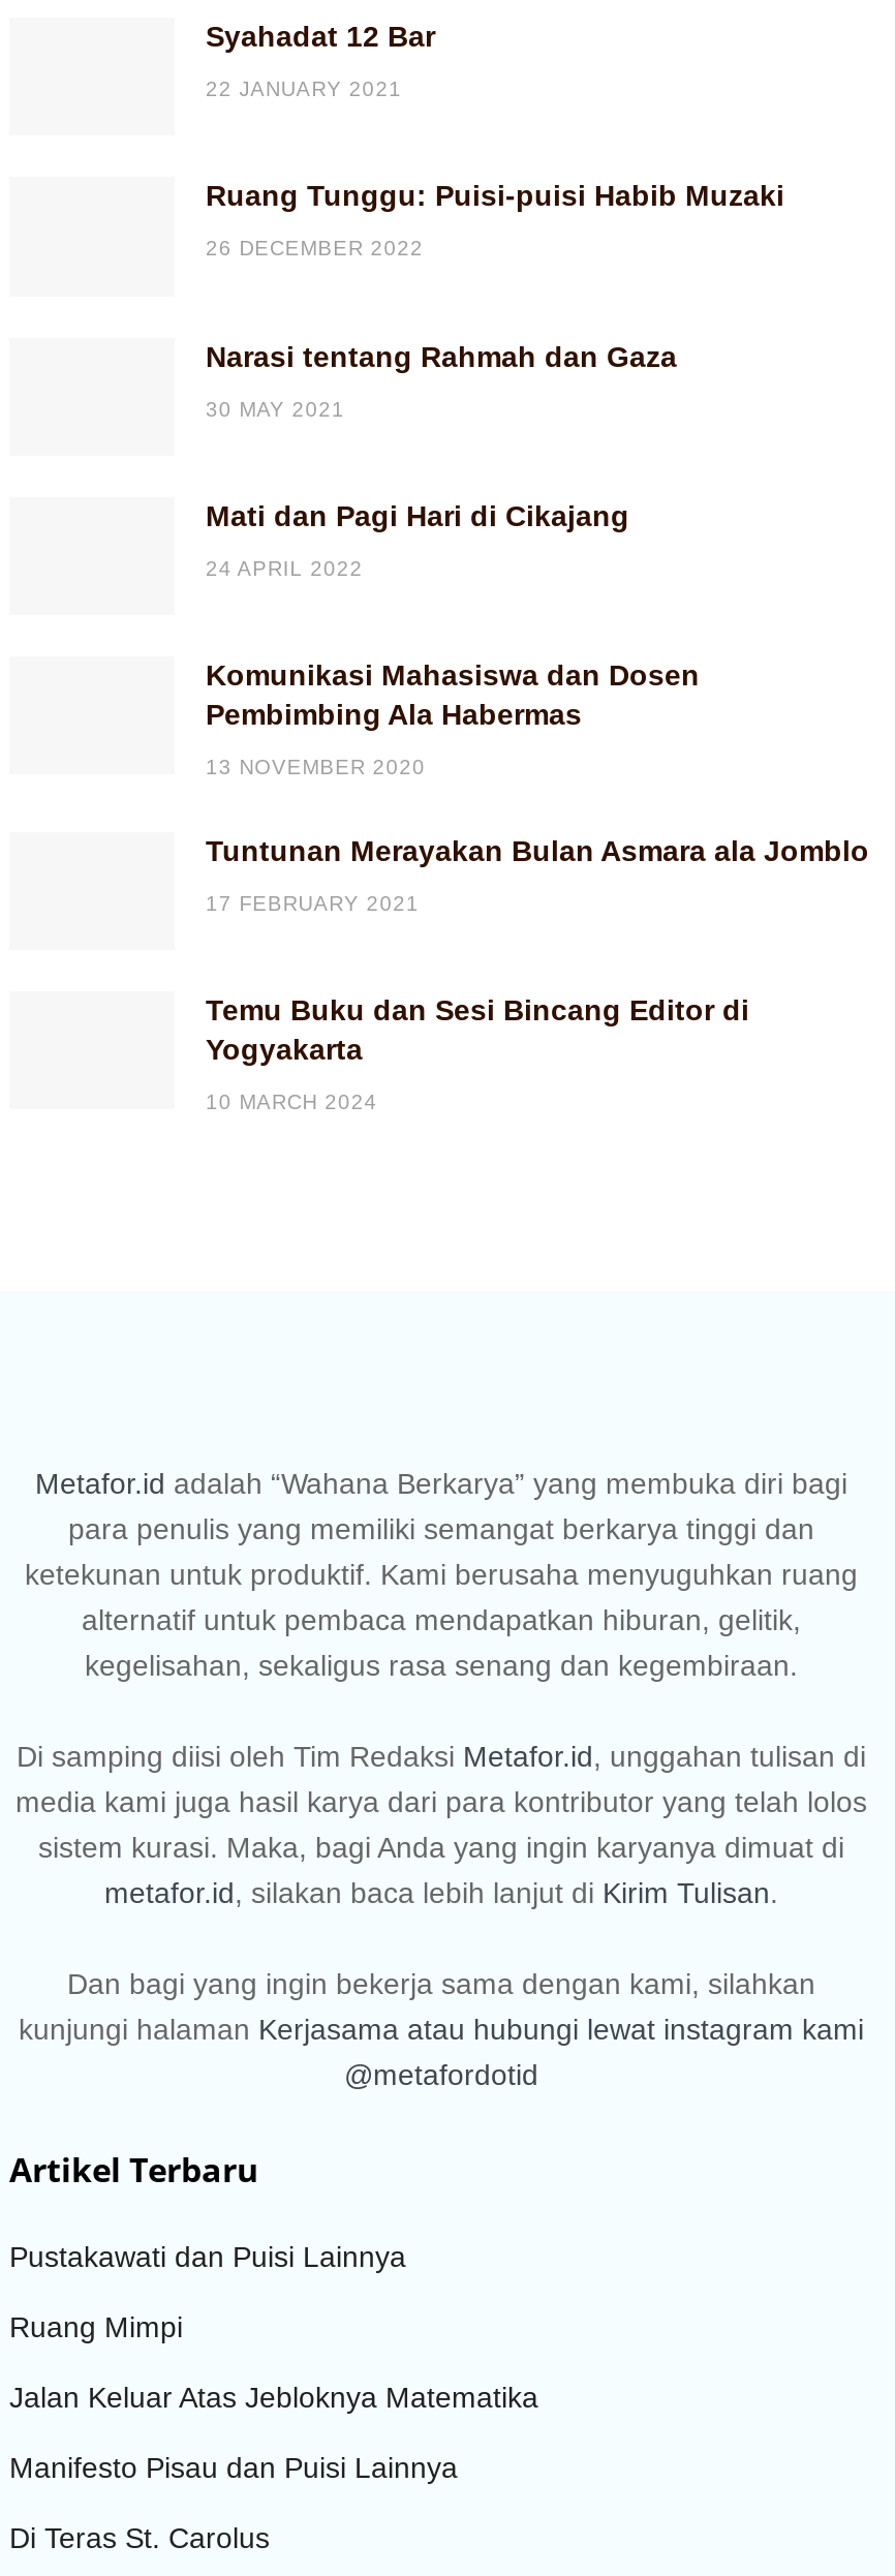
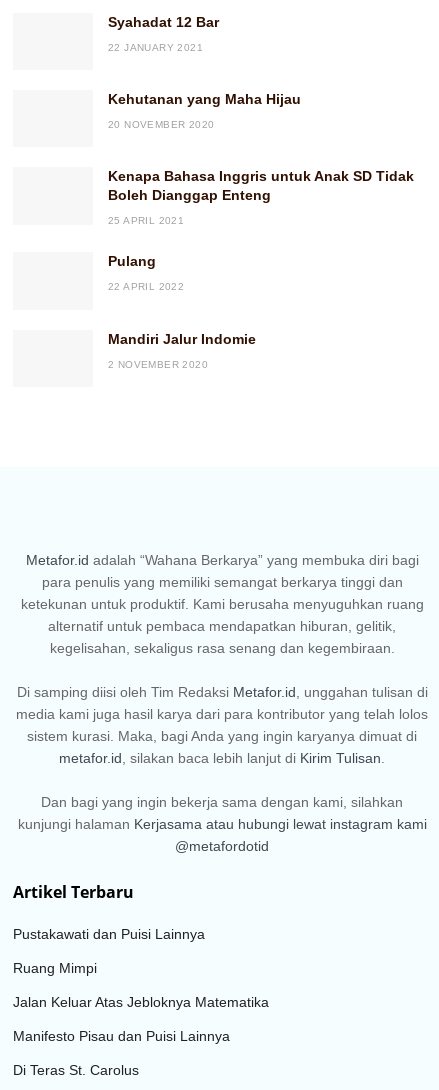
- Ruang Tunggu: Puisi-puisi Habib Muzaki
- 26 DECEMBER 2022
- Narasi tentang Rahmah dan Gaza
- 30 MAY 2021
- Mati dan Pagi Hari di Cikajang
- 24 APRIL 2022
- Komunikasi Mahasiswa dan Dosen
- Pembimbing Ala Habermas
- 13 NOVEMBER 2020
- Tuntunan Merayakan Bulan Asmara ala Jomblo
- 17 FEBRUARY 2021
- Temu Buku dan Sesi Bincang Editor di
- Yogyakarta
- 10 MARCH 2024
+ Kehutanan yang Maha Hijau
+ 20 NOVEMBER 2020
+ Kenapa Bahasa Inggris untuk Anak SD Tidak
+ Boleh Dianggap Enteng
+ 25 APRIL 2021
+ Pulang
+ 22 APRIL 2022
+ Mandiri Jalur Indomie
+ 2 NOVEMBER 2020
